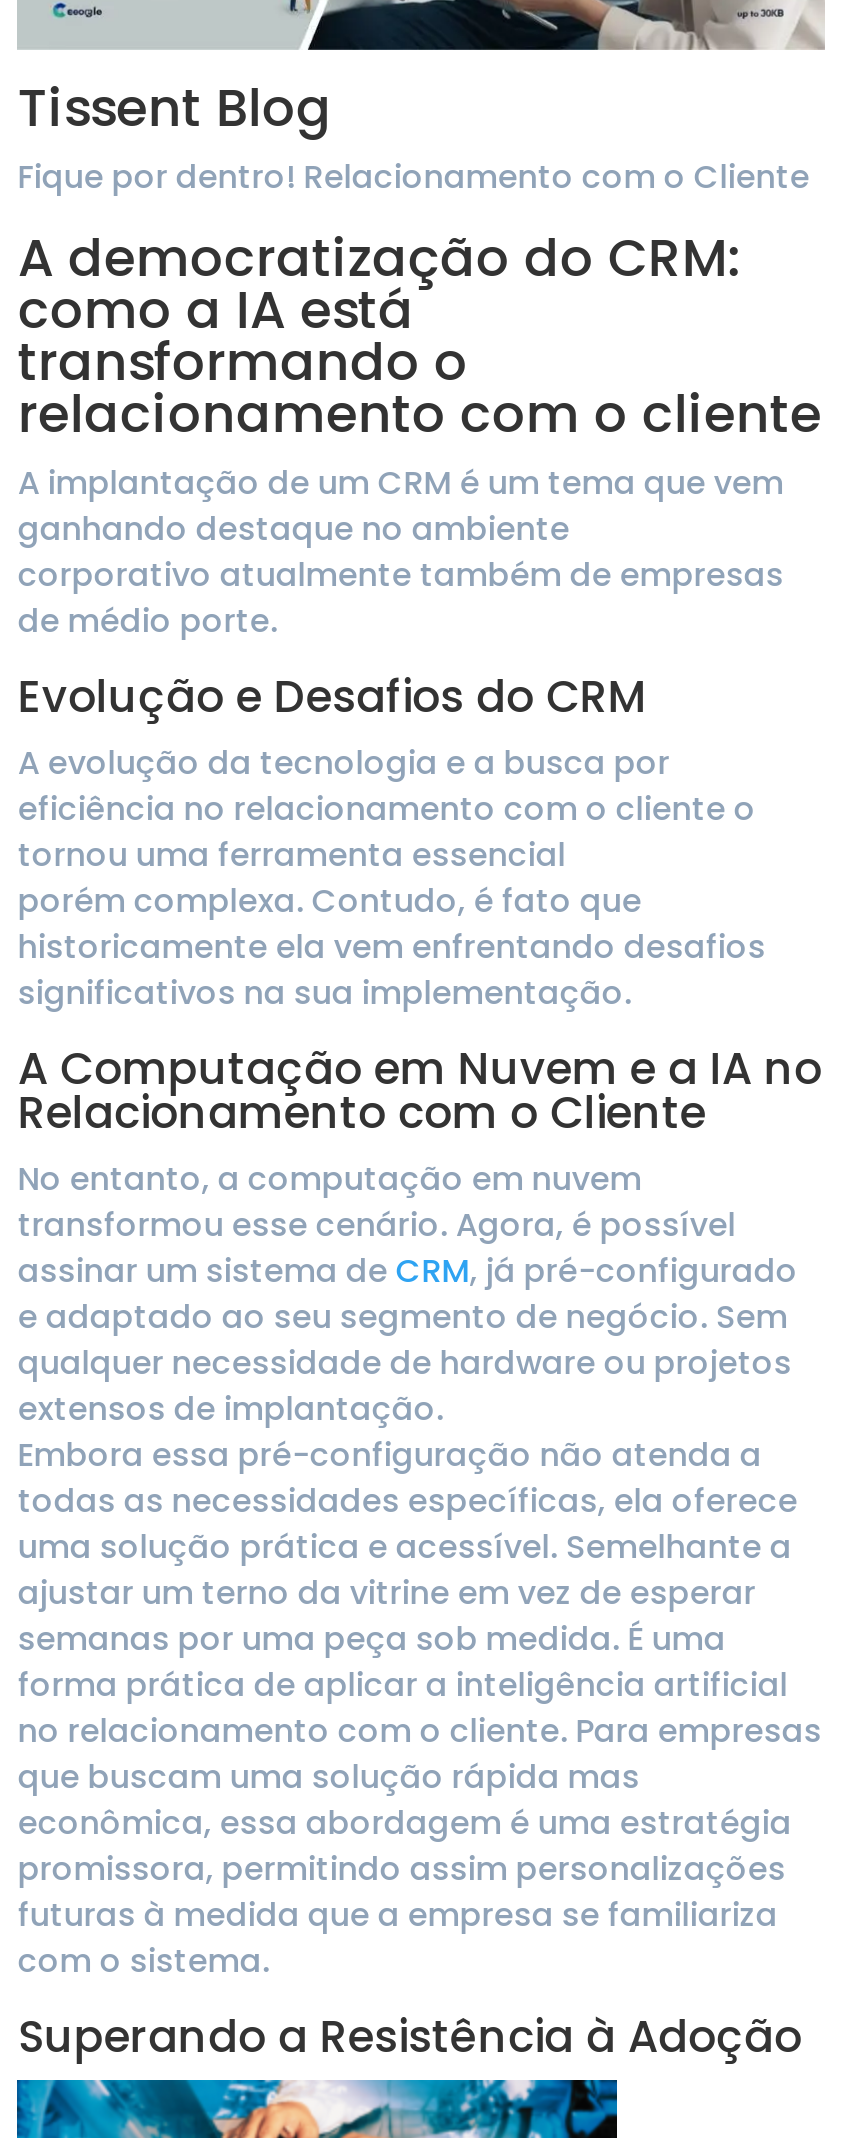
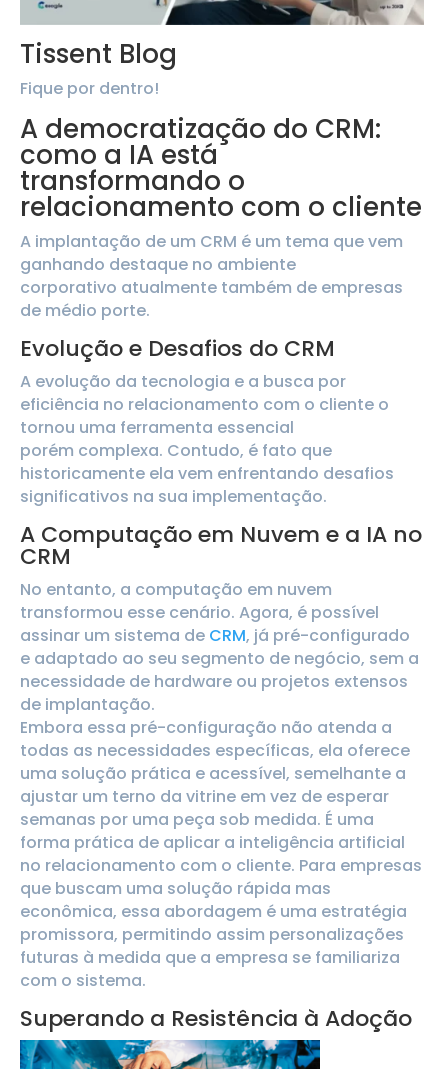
- Fique por dentro! Relacionamento com o Cliente
+ Fique por dentro!

- Relacionamento com o Cliente
+ CRM

- e adaptado ao seu segmento de negócio. Sem
- qualquer necessidade de hardware ou projetos
- extensos de implantação.
+ e adaptado ao seu segmento de negócio, sem a
+ necessidade de hardware ou projetos extensos
+ de implantação.

- uma solução prática e acessível. Semelhante a
+ uma solução prática e acessível, semelhante a
